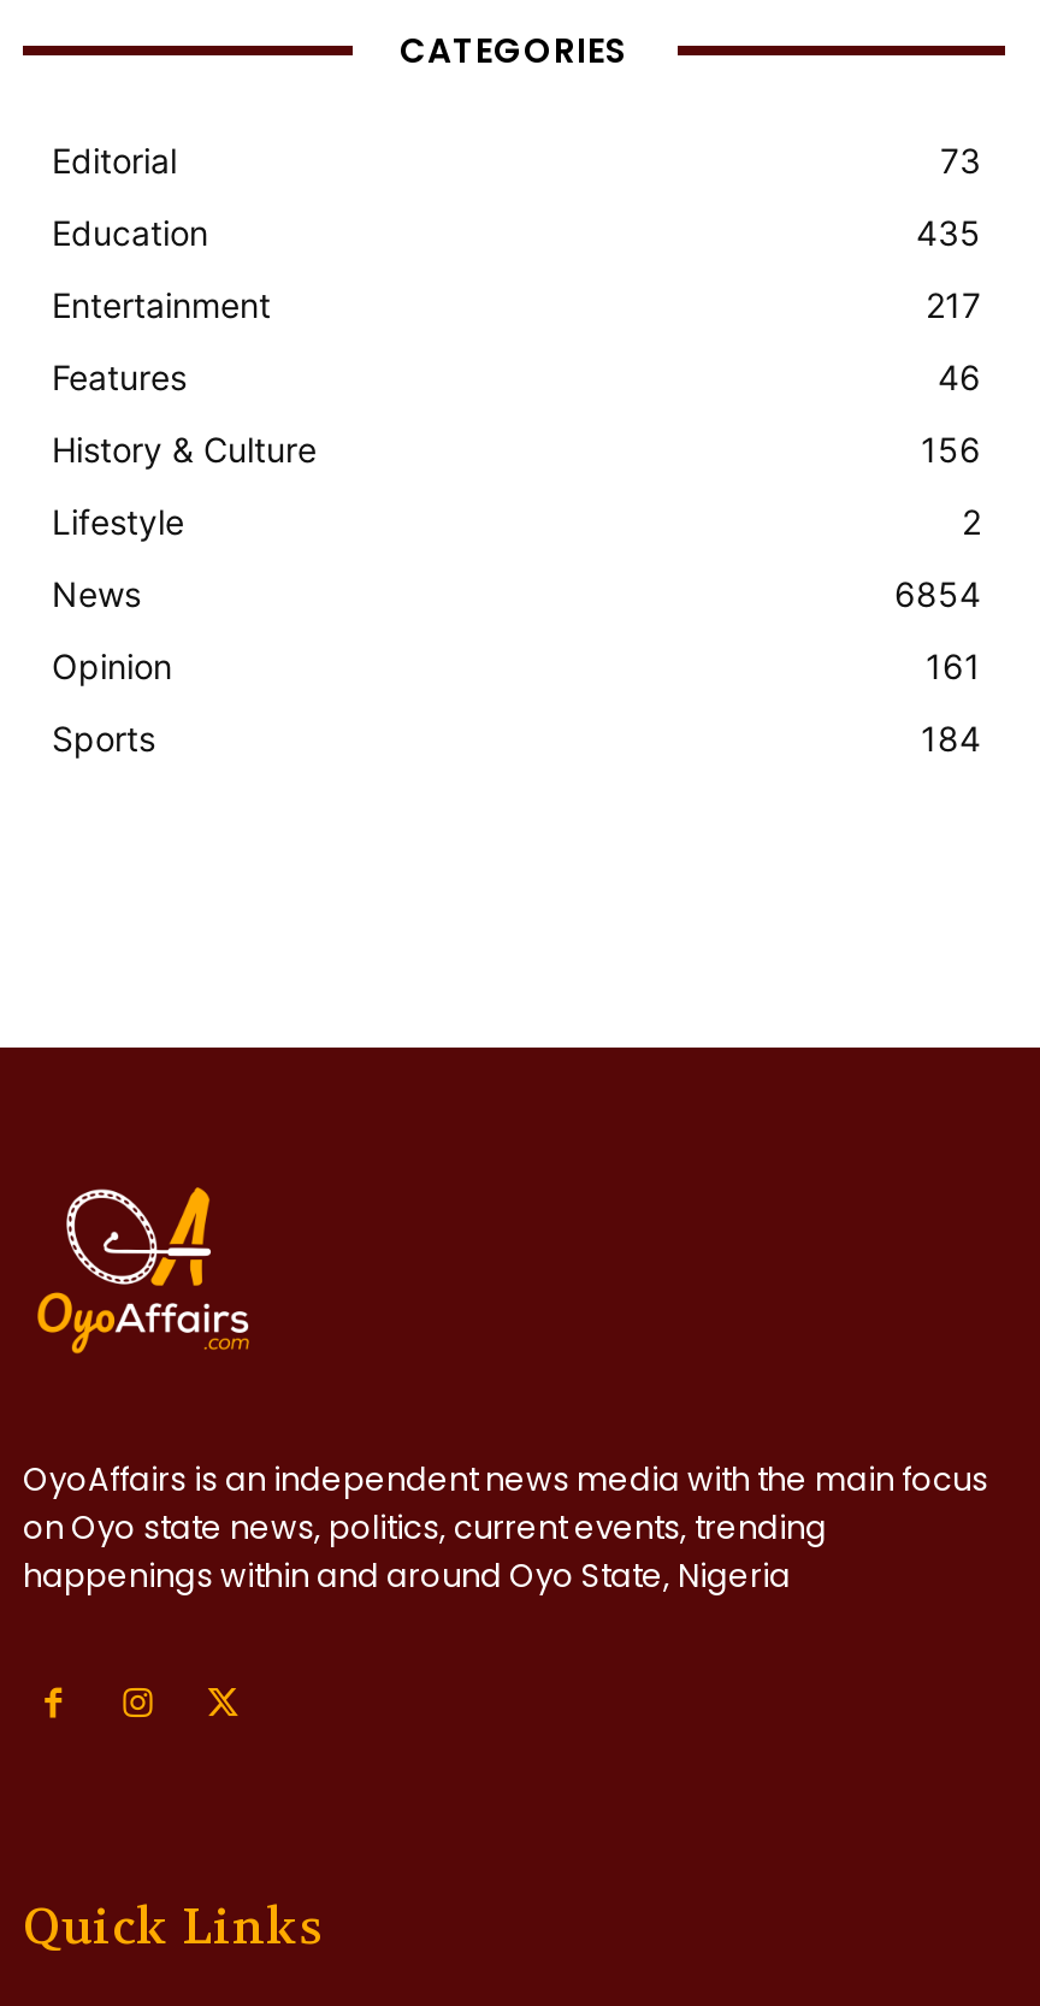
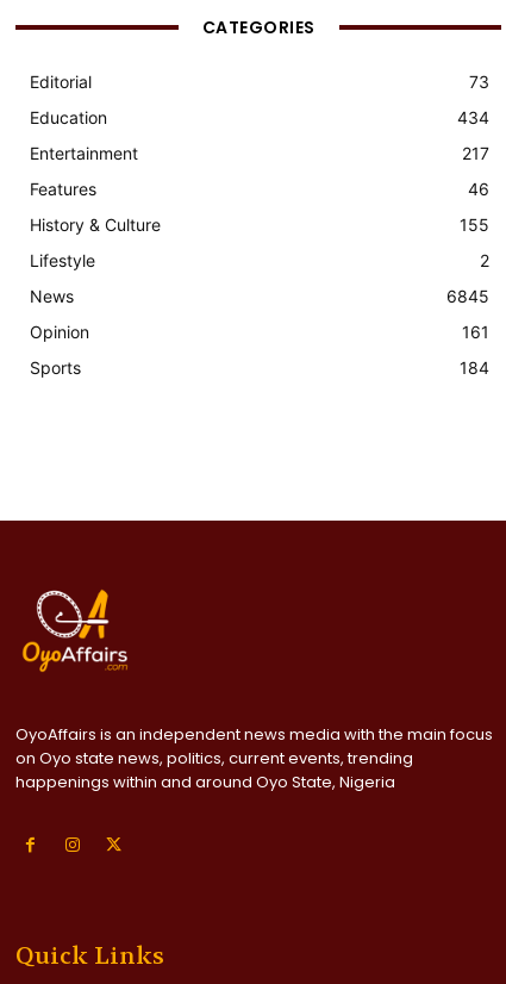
- 435
+ 434

- 156
+ 155

- 6854
+ 6845
